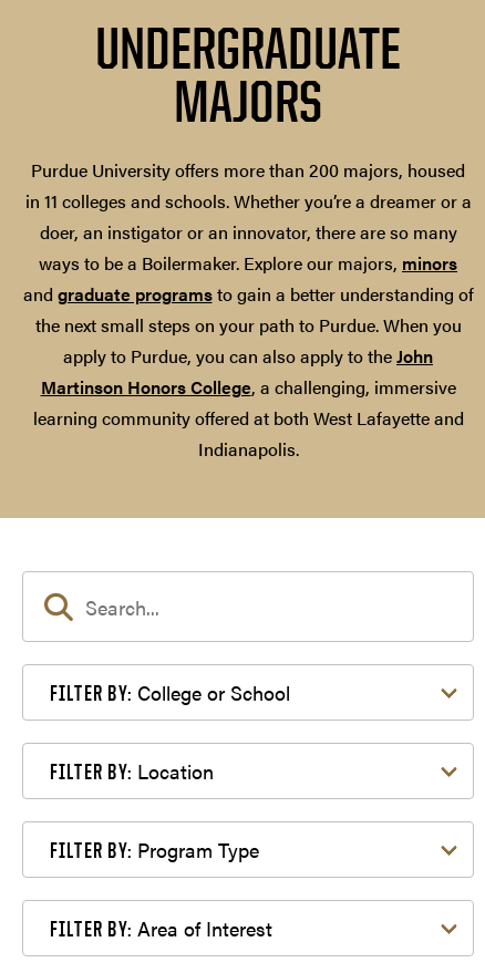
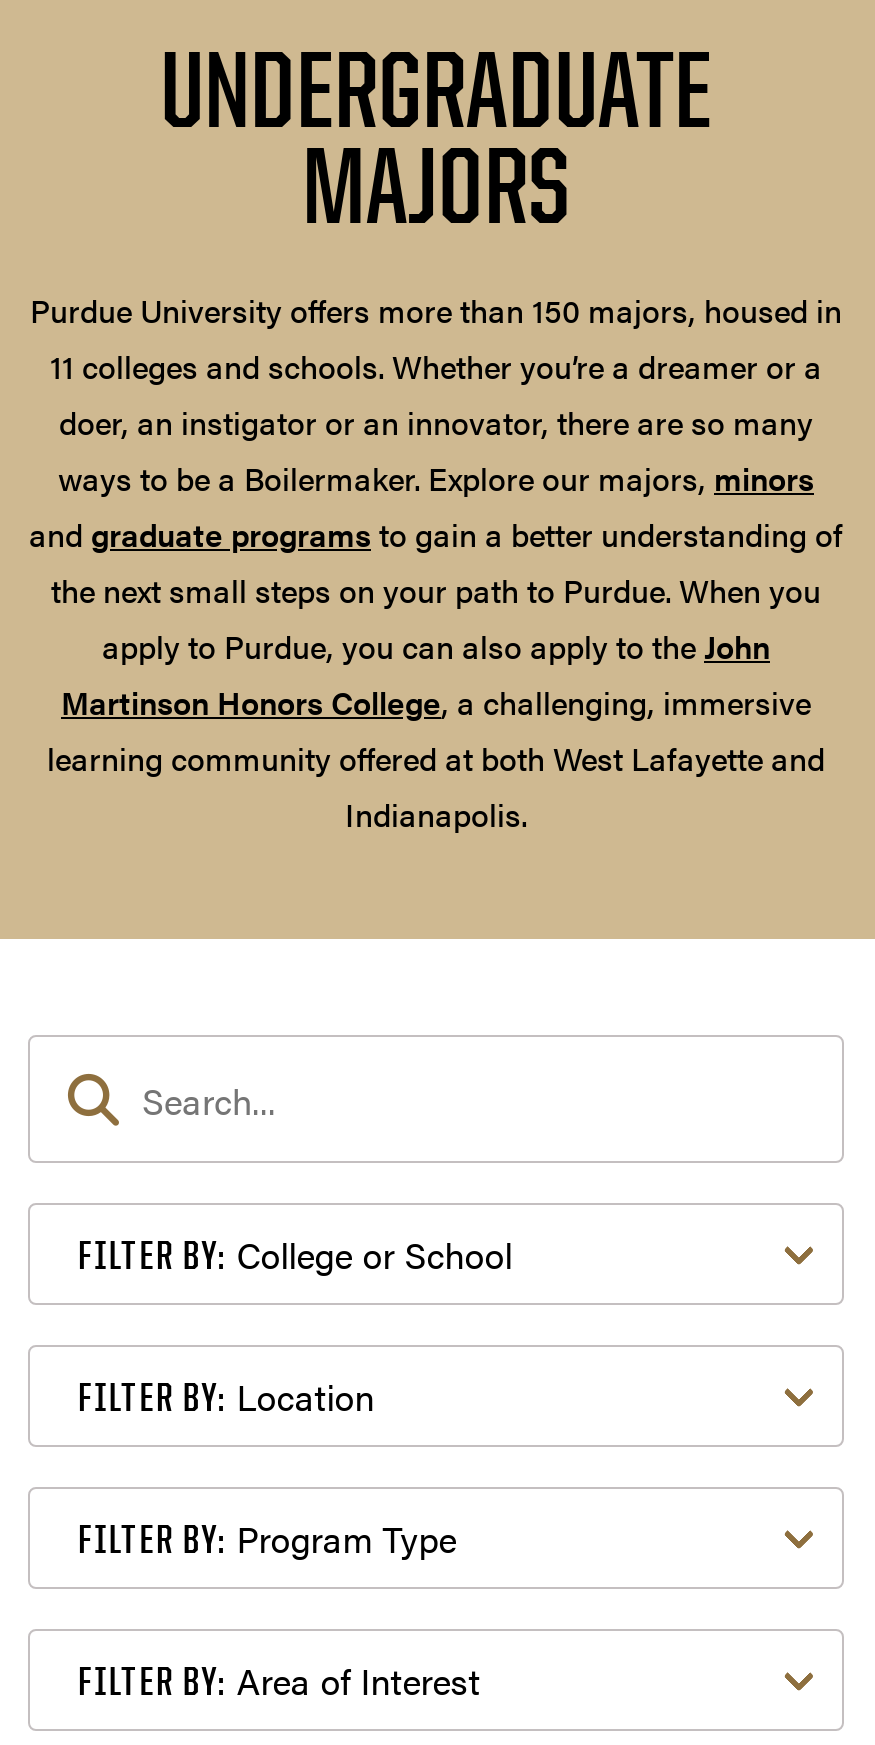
- Purdue University offers more than 200 majors, housed
- in 11 colleges and schools. Whether you’re a dreamer or a
+ Purdue University offers more than 150 majors, housed in
+ 11 colleges and schools. Whether you’re a dreamer or a
